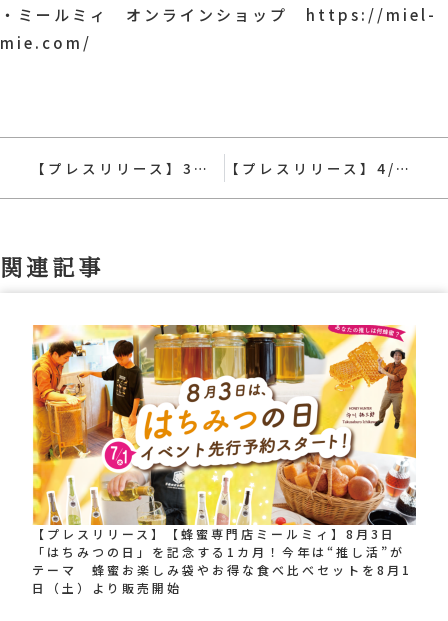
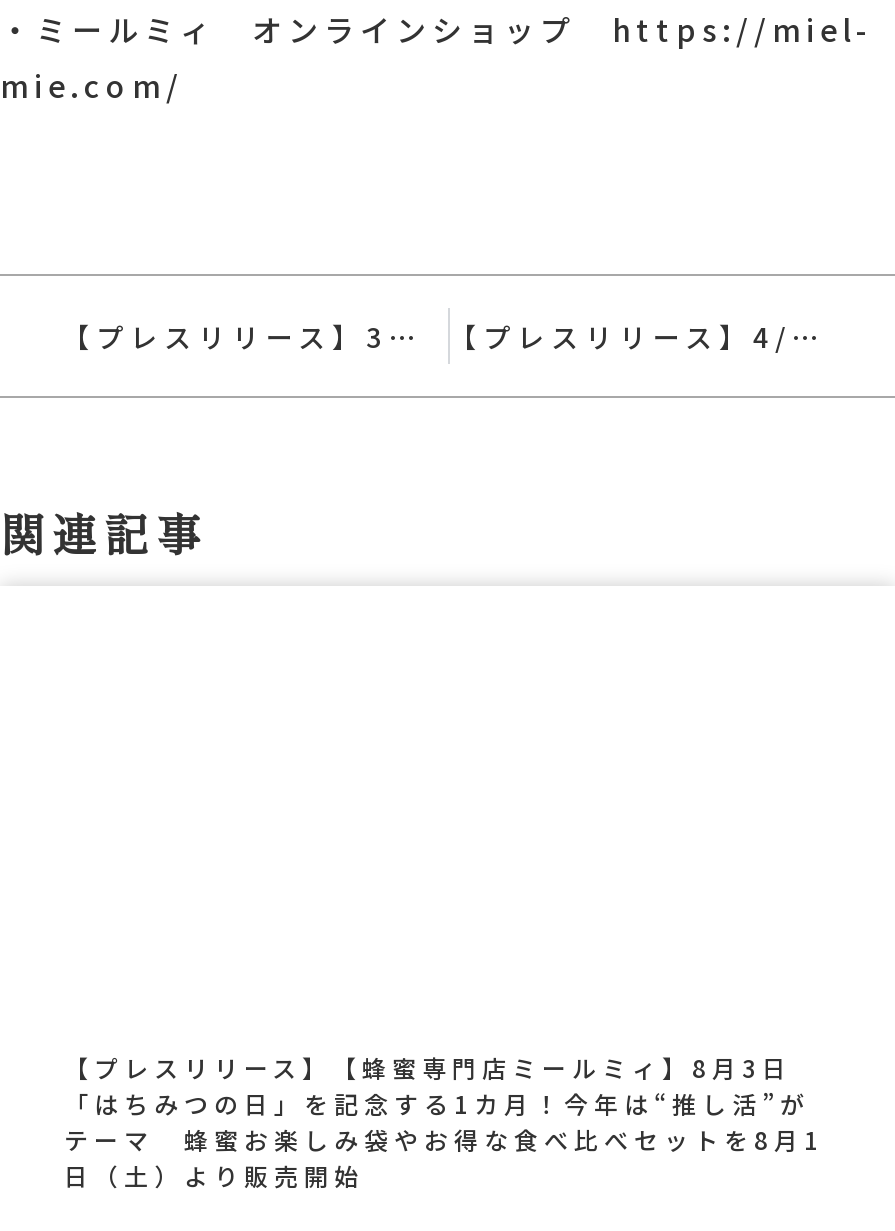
- [image]
